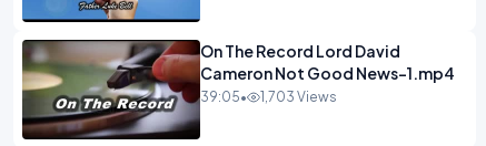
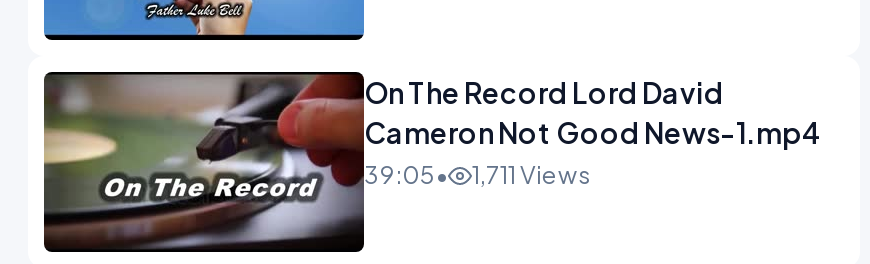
- 39:05• 1,703 Views
+ 39:05• 1,711 Views
